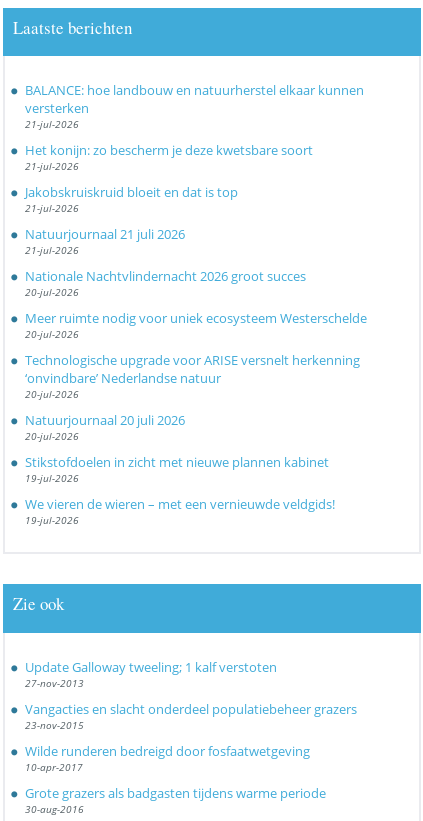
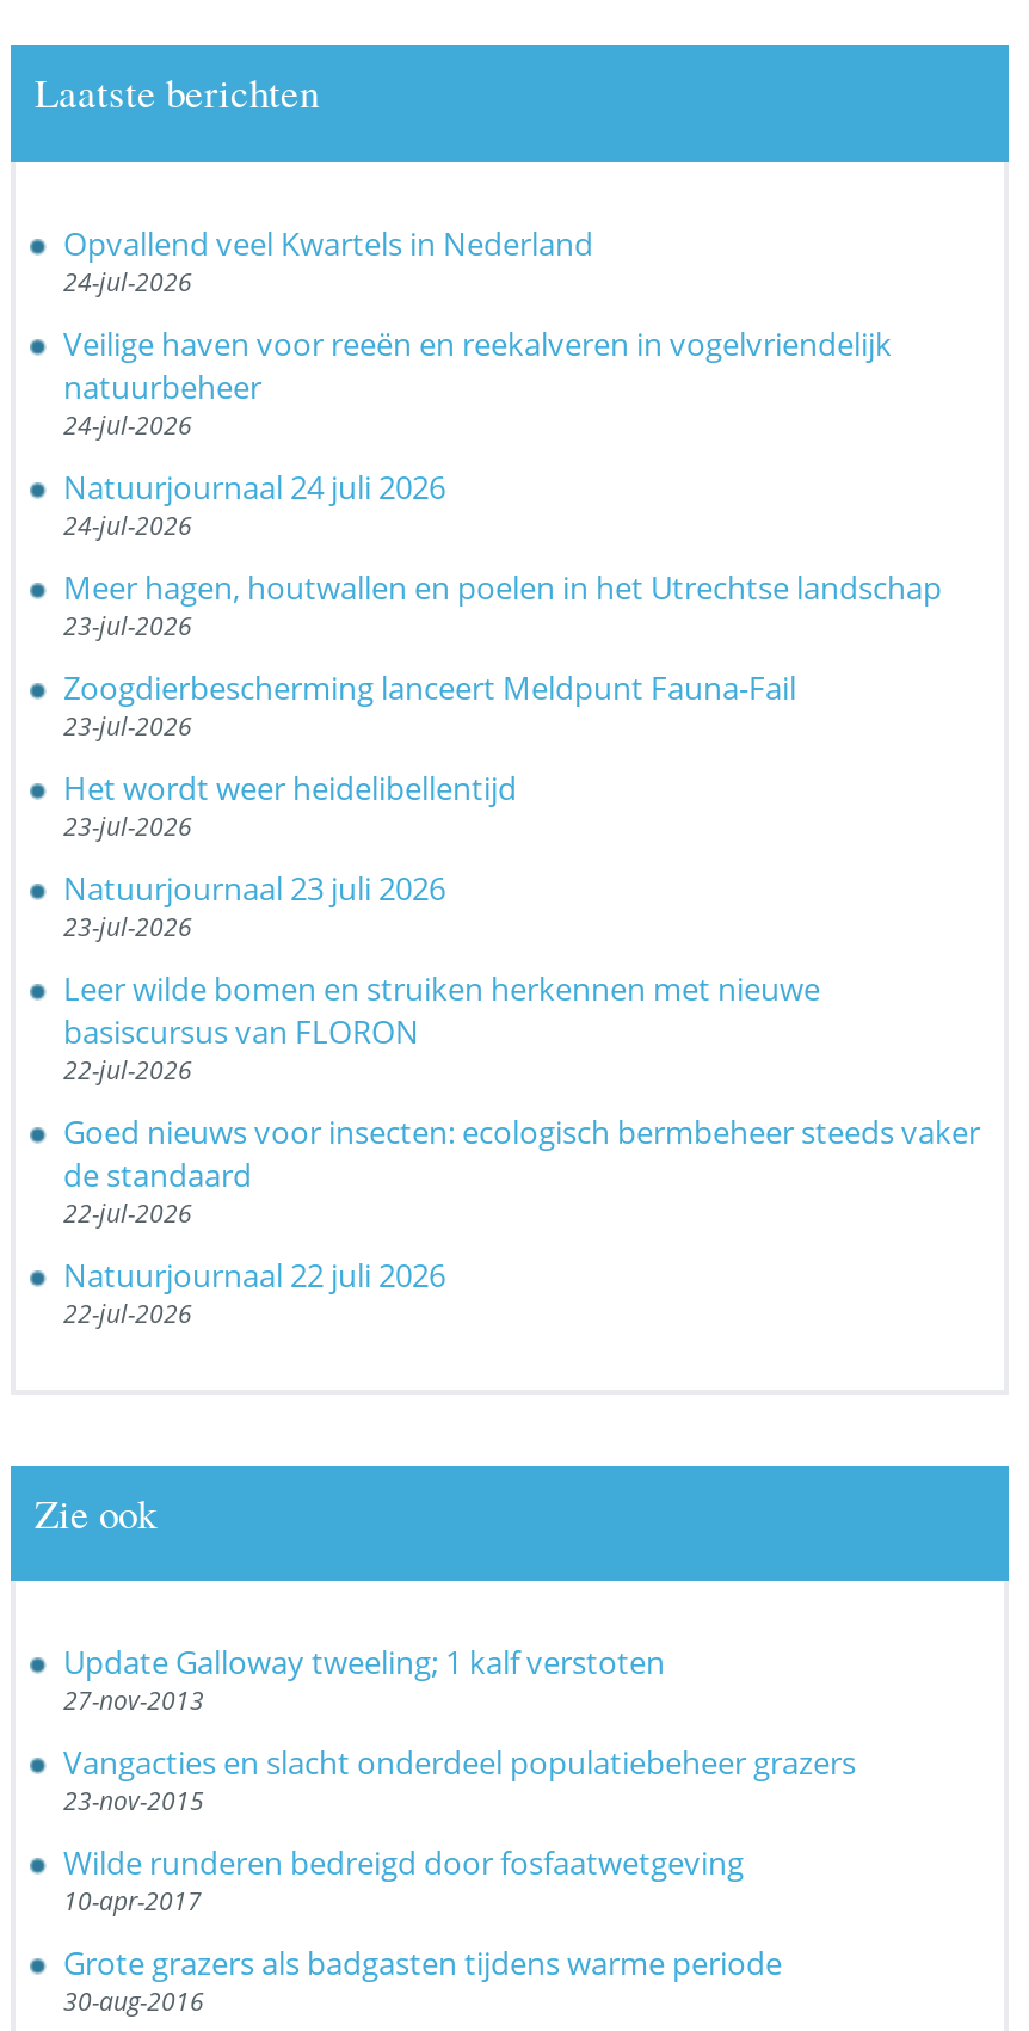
- BALANCE: hoe landbouw en natuurherstel elkaar kunnen
- versterken
- 21-jul-2026
+ Opvallend veel Kwartels in Nederland
+ 24-jul-2026

- Het konijn: zo bescherm je deze kwetsbare soort
- 21-jul-2026
+ Veilige haven voor reeën en reekalveren in vogelvriendelijk
+ natuurbeheer
+ 24-jul-2026

- Jakobskruiskruid bloeit en dat is top
- 21-jul-2026
+ Natuurjournaal 24 juli 2026
+ 24-jul-2026

- Natuurjournaal 21 juli 2026
- 21-jul-2026
+ Meer hagen, houtwallen en poelen in het Utrechtse landschap
+ 23-jul-2026

- Nationale Nachtvlindernacht 2026 groot succes
- 20-jul-2026
+ Zoogdierbescherming lanceert Meldpunt Fauna-Fail
+ 23-jul-2026

- Meer ruimte nodig voor uniek ecosysteem Westerschelde
- 20-jul-2026
+ Het wordt weer heidelibellentijd
+ 23-jul-2026

- Technologische upgrade voor ARISE versnelt herkenning
- ‘onvindbare’ Nederlandse natuur
- 20-jul-2026
+ Natuurjournaal 23 juli 2026
+ 23-jul-2026

- Natuurjournaal 20 juli 2026
- 20-jul-2026
+ Leer wilde bomen en struiken herkennen met nieuwe
+ basiscursus van FLORON
+ 22-jul-2026

- Stikstofdoelen in zicht met nieuwe plannen kabinet
- 19-jul-2026
+ Goed nieuws voor insecten: ecologisch bermbeheer steeds vaker
+ de standaard
+ 22-jul-2026

- We vieren de wieren – met een vernieuwde veldgids!
- 19-jul-2026
+ Natuurjournaal 22 juli 2026
+ 22-jul-2026
